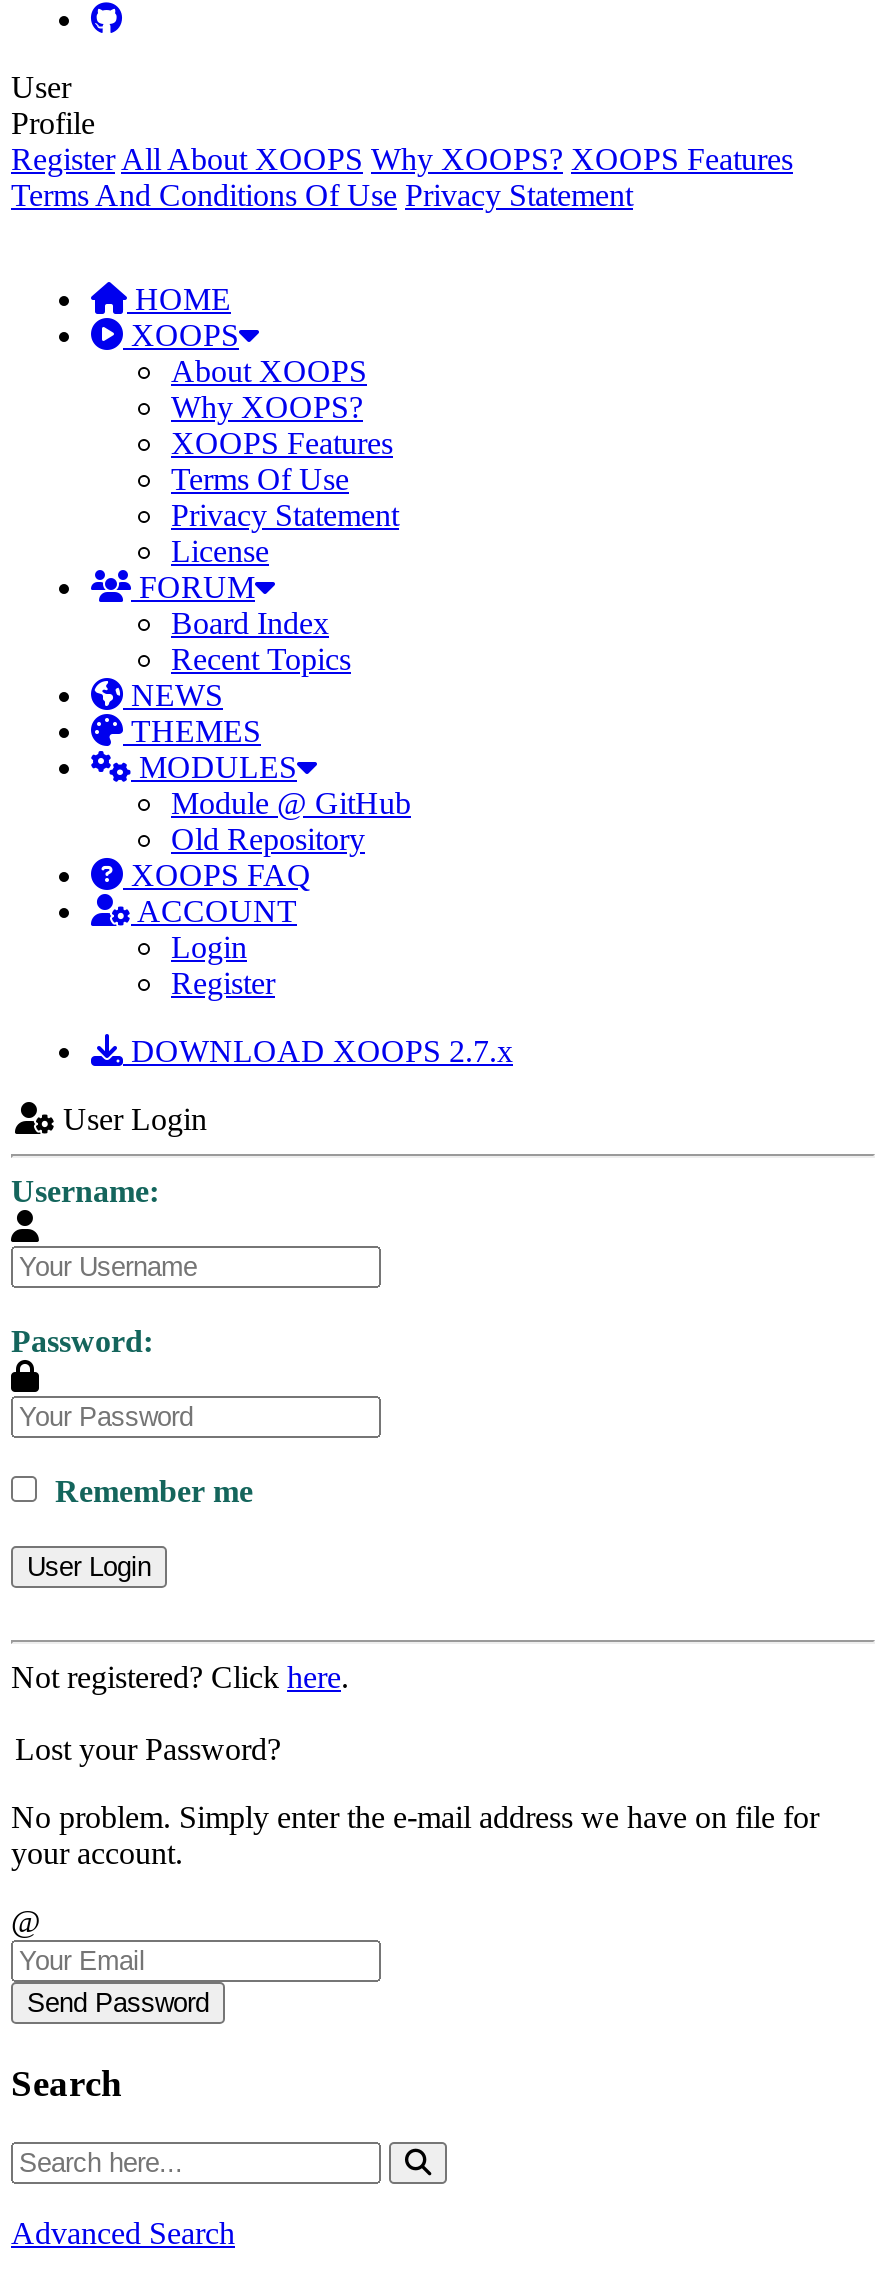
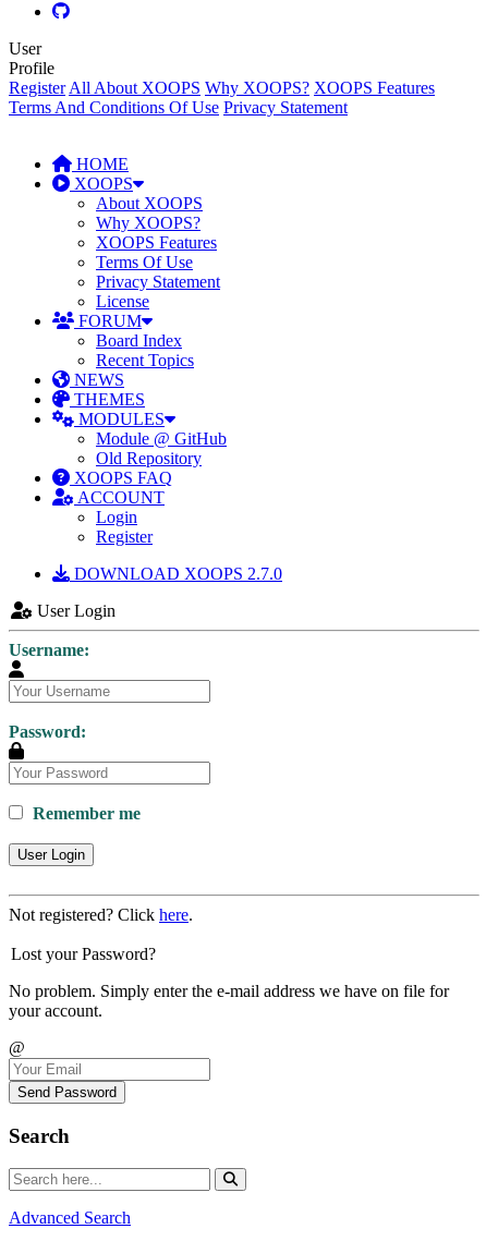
- DOWNLOAD XOOPS 2.7.x
+ DOWNLOAD XOOPS 2.7.0
